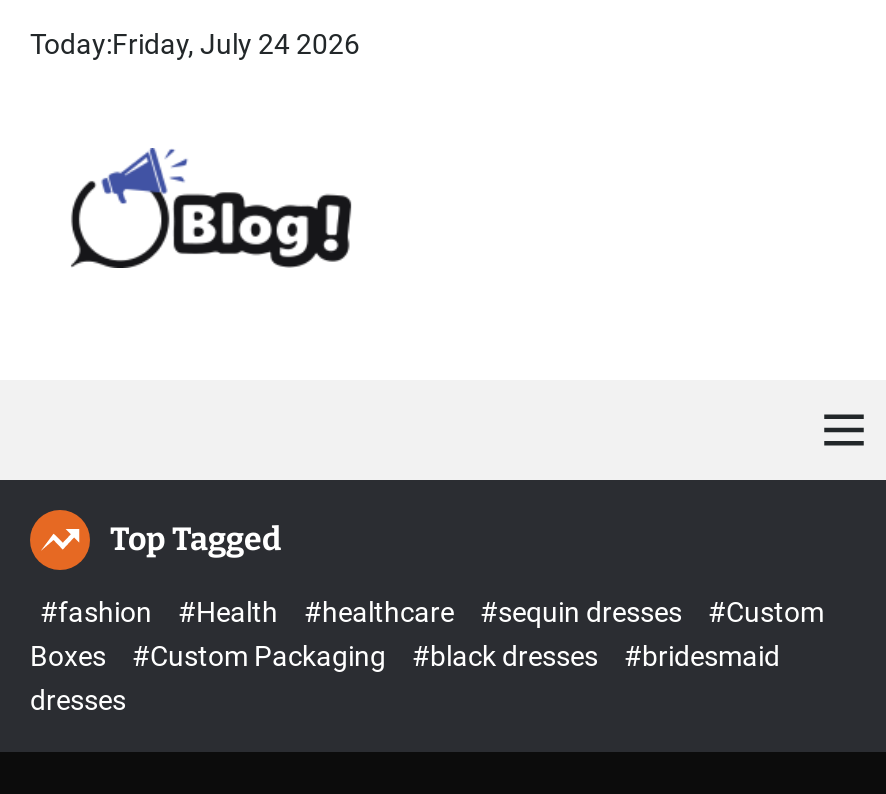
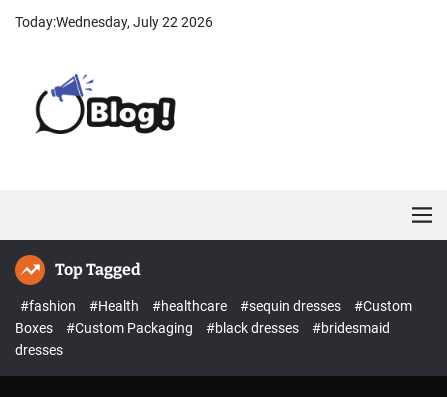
- Today:Friday, July 24 2026
+ Today:Wednesday, July 22 2026
